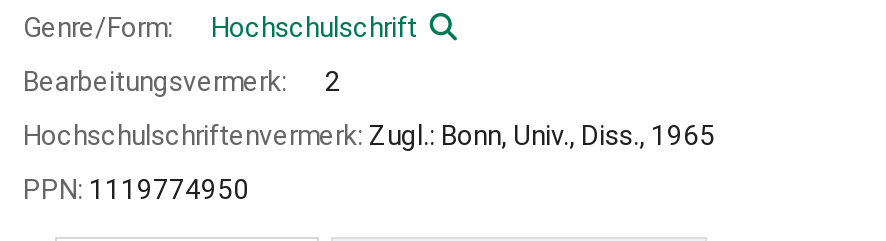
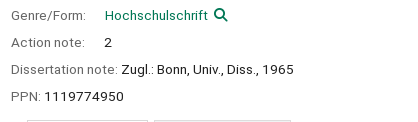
- Bearbeitungsvermerk:
+ Action note:

- Hochschulschriftenvermerk: Zugl.: Bonn, Univ., Diss., 1965
+ Dissertation note: Zugl.: Bonn, Univ., Diss., 1965
